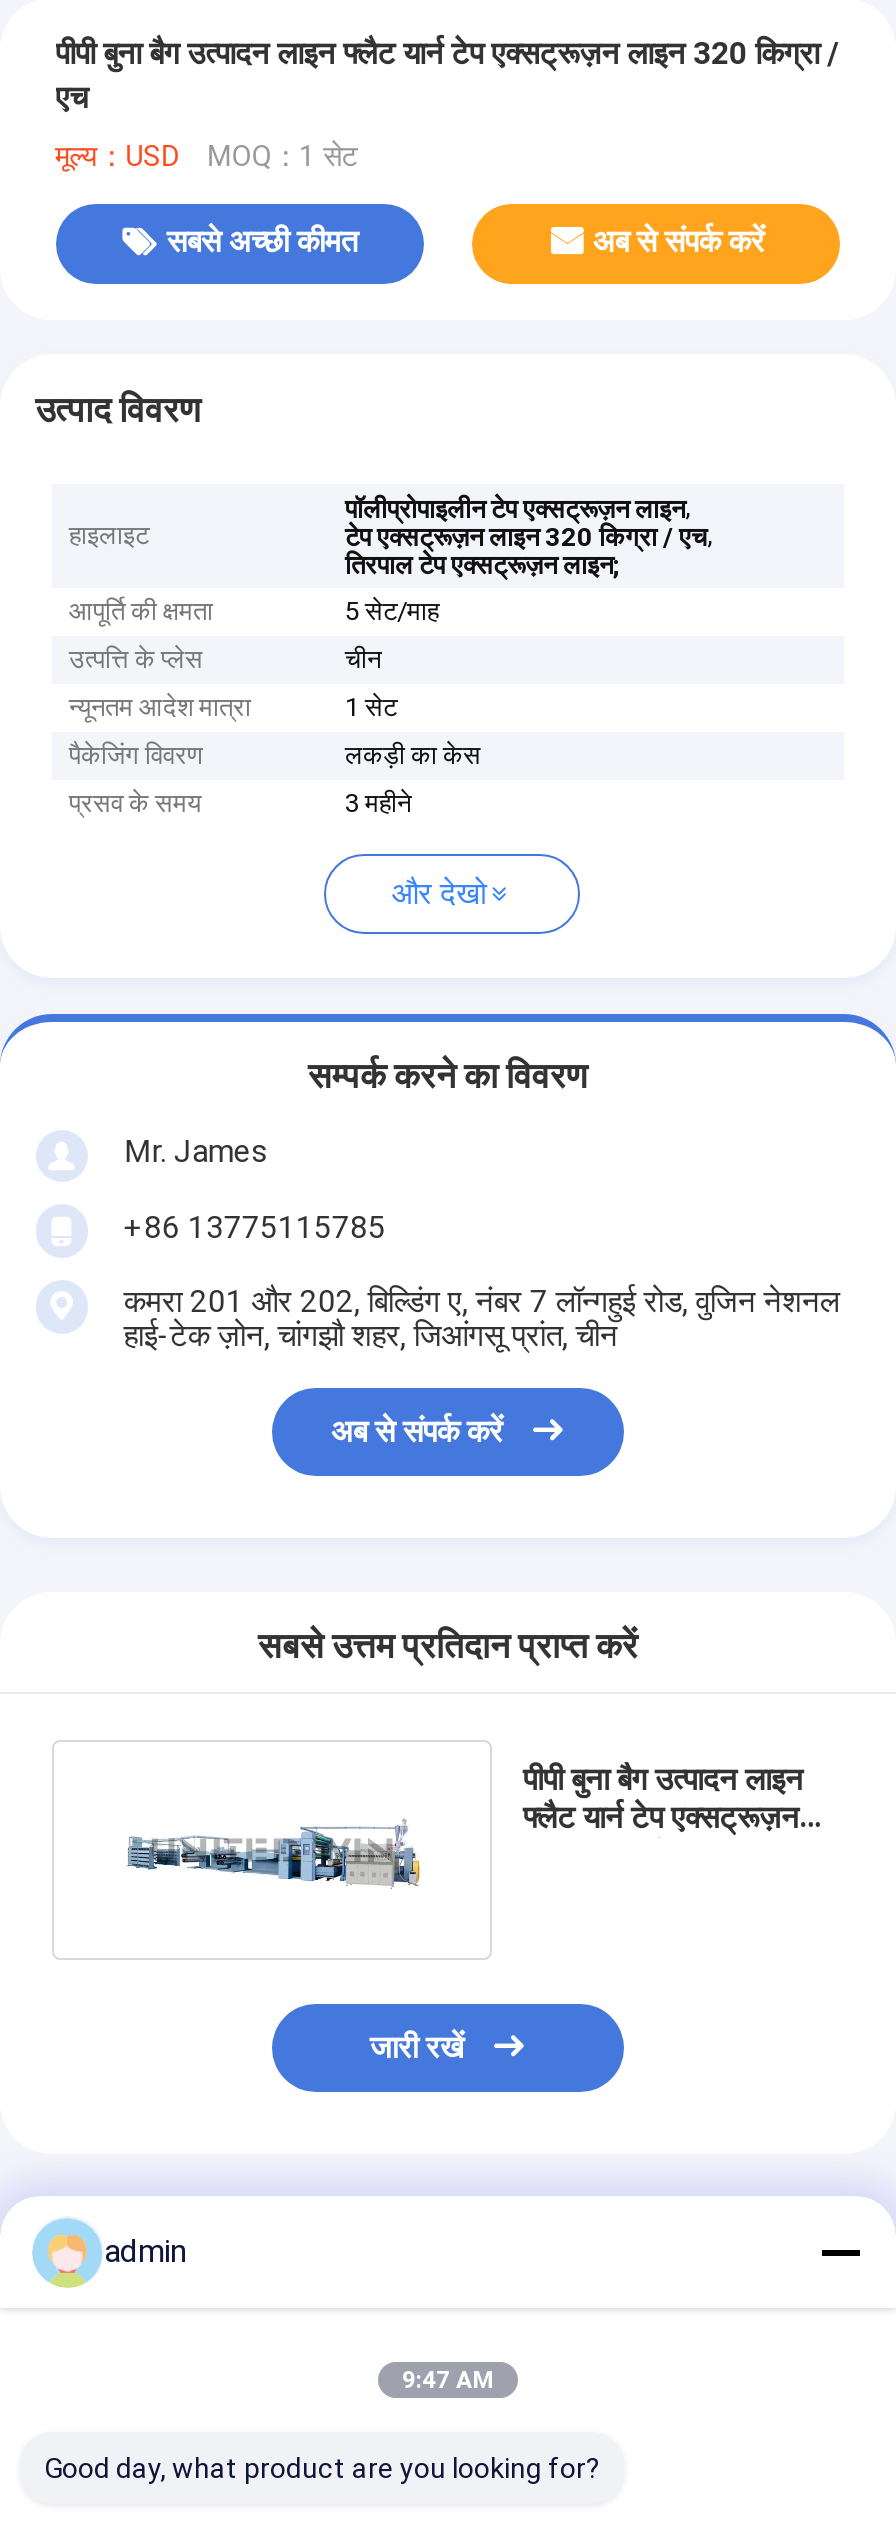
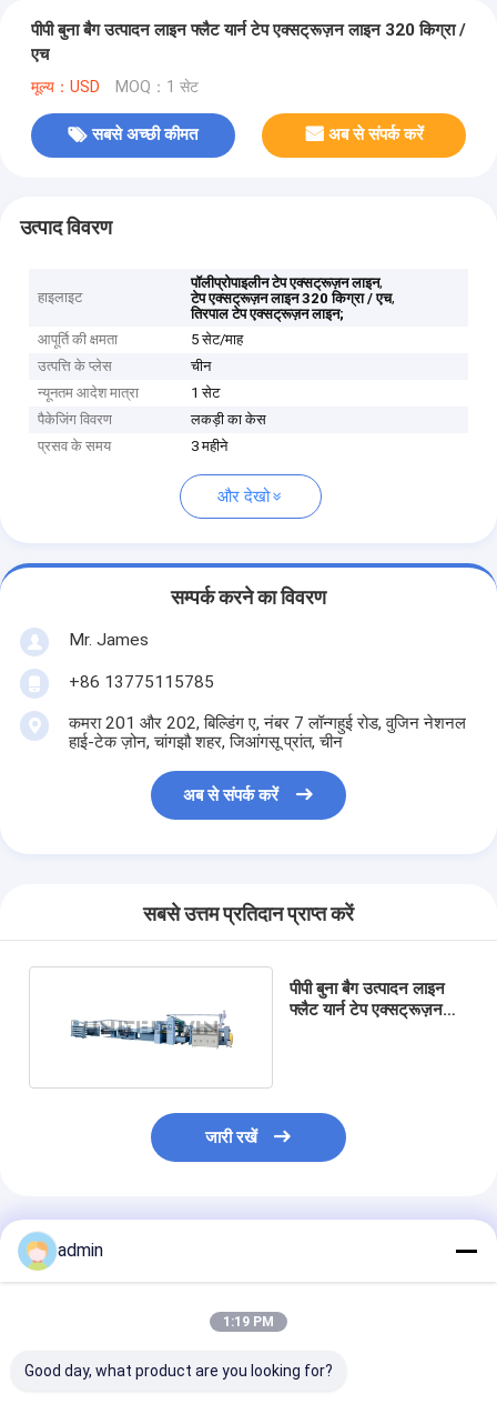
- 9:47 AM
+ 1:19 PM
